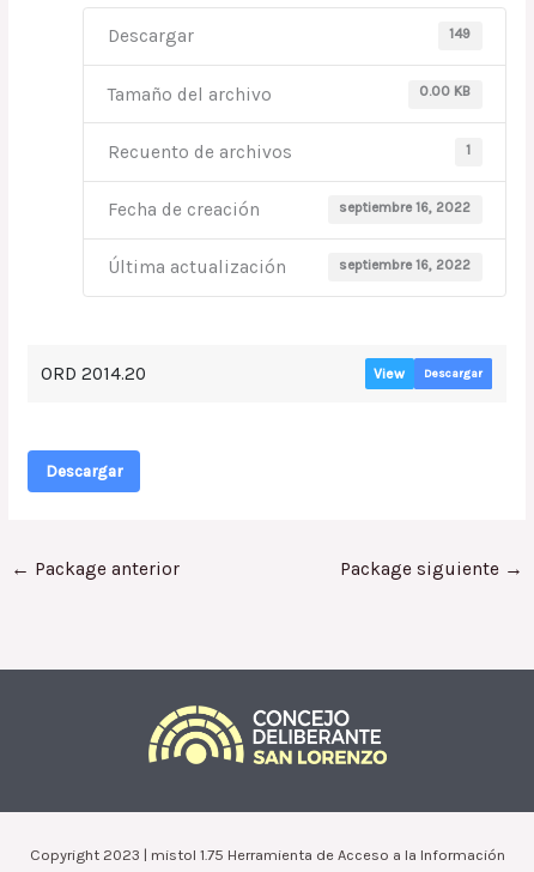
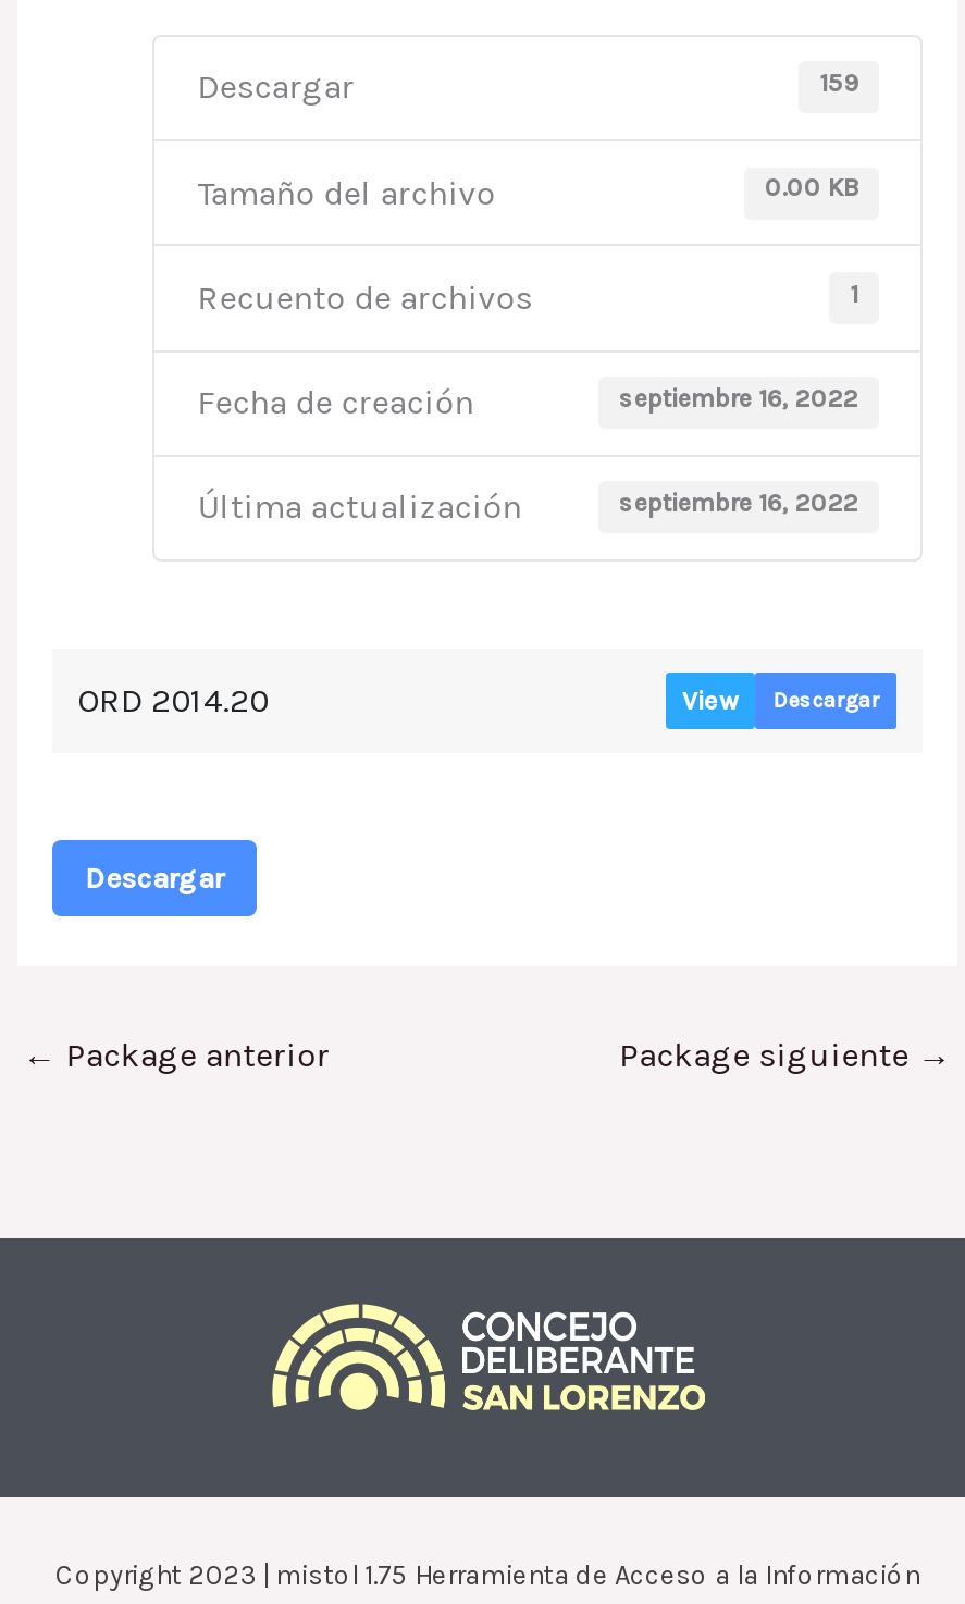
- 149
+ 159
